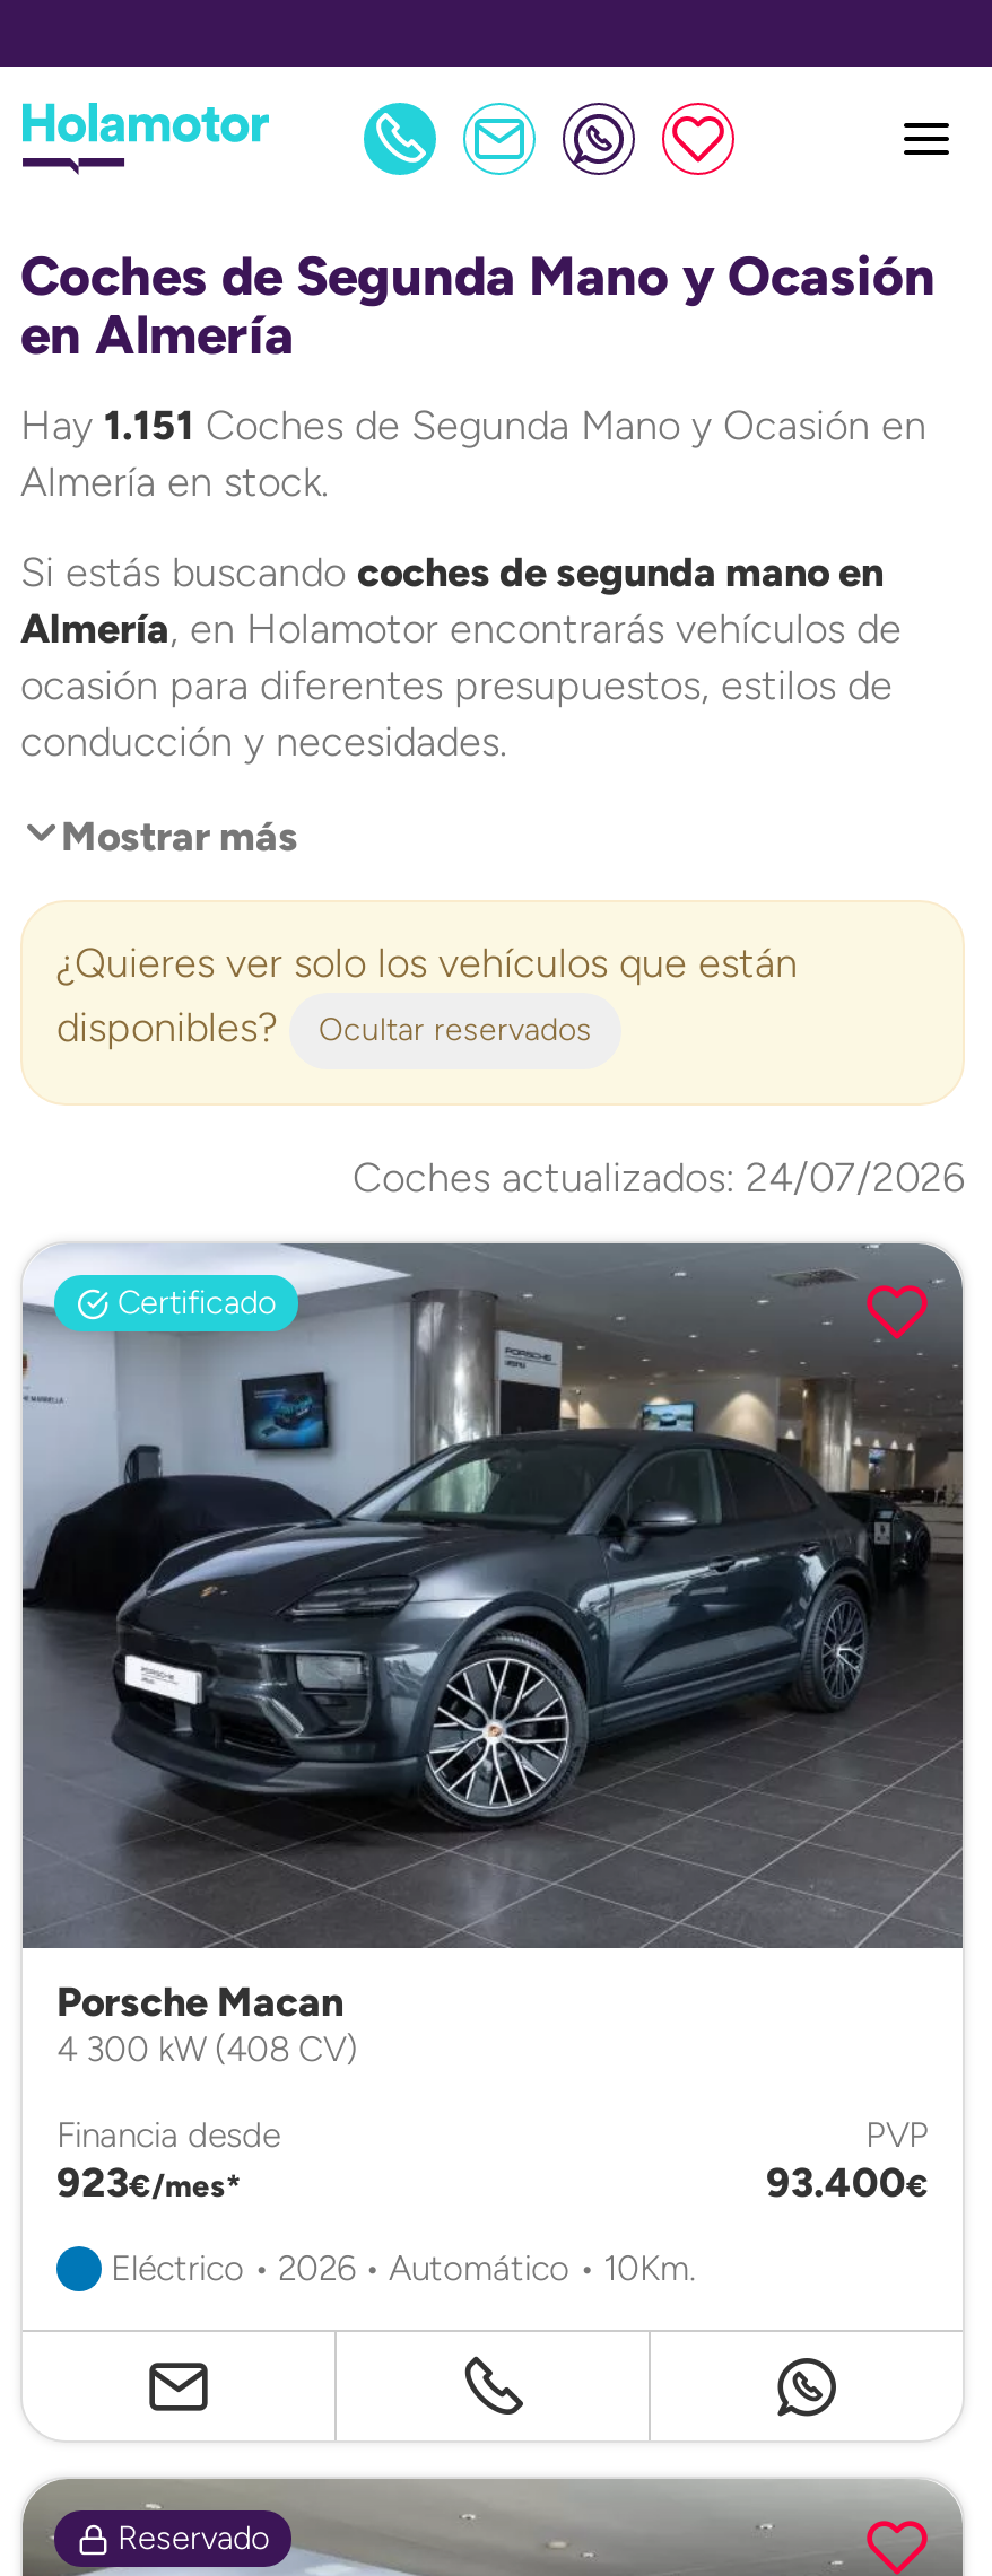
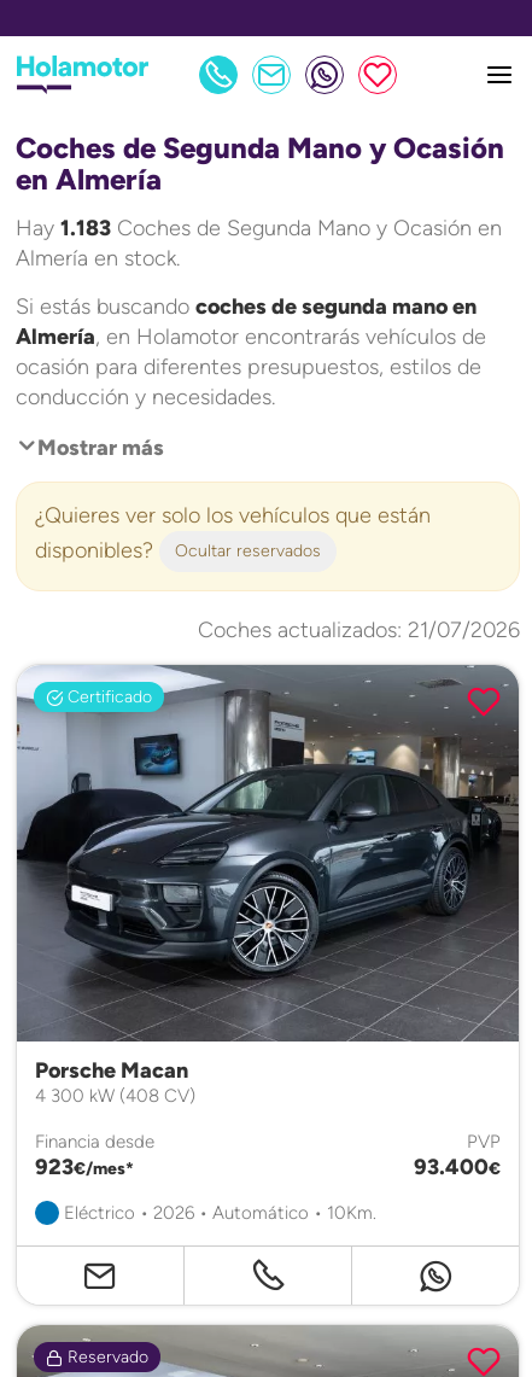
- Hay 1.151 Coches de Segunda Mano y Ocasión en
+ Hay 1.183 Coches de Segunda Mano y Ocasión en

- Coches actualizados: 24/07/2026
+ Coches actualizados: 21/07/2026
